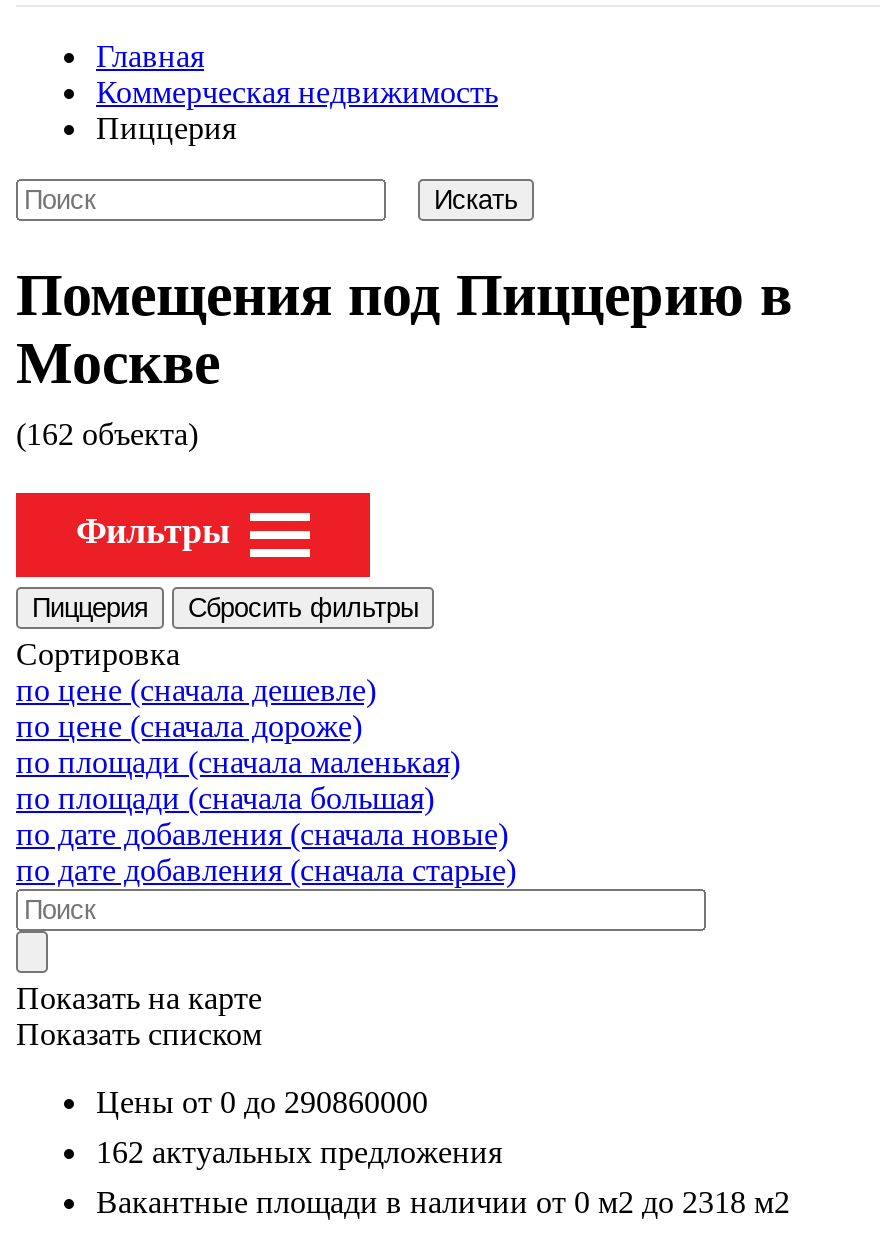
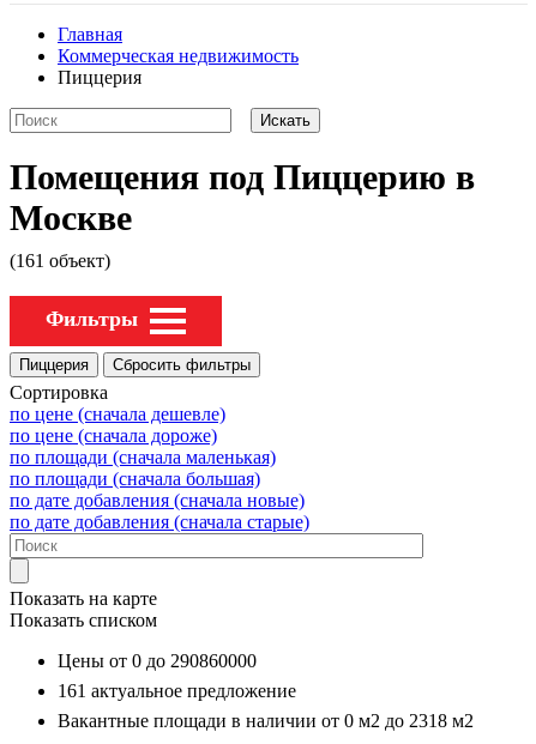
- (162 объекта)
+ (161 объект)

- 162 актуальных предложения
+ 161 актуальное предложение
